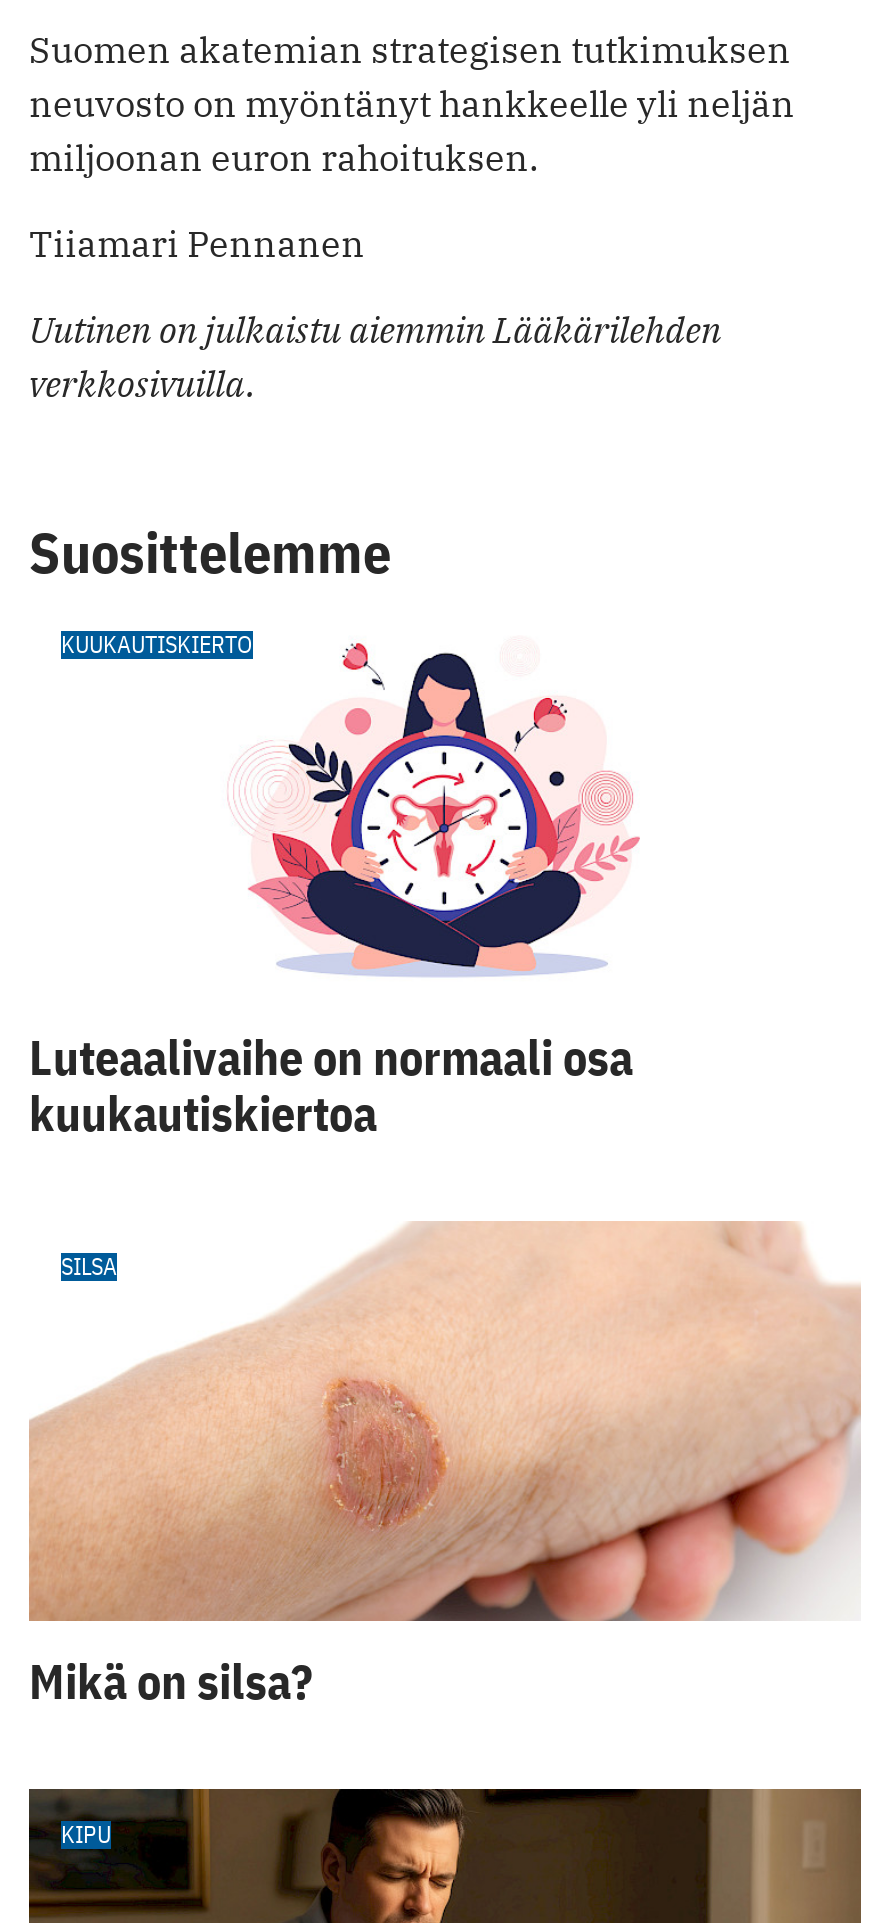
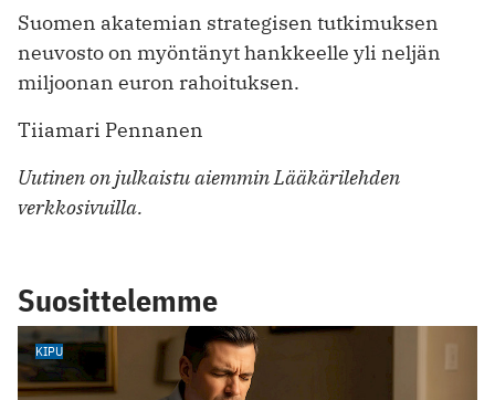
- [image]
- KUUKAUTISKIERTO

- [image]
- Luteaalivaihe on normaali osa
- kuukautiskiertoa
- SILSA

- Mikä on silsa?
